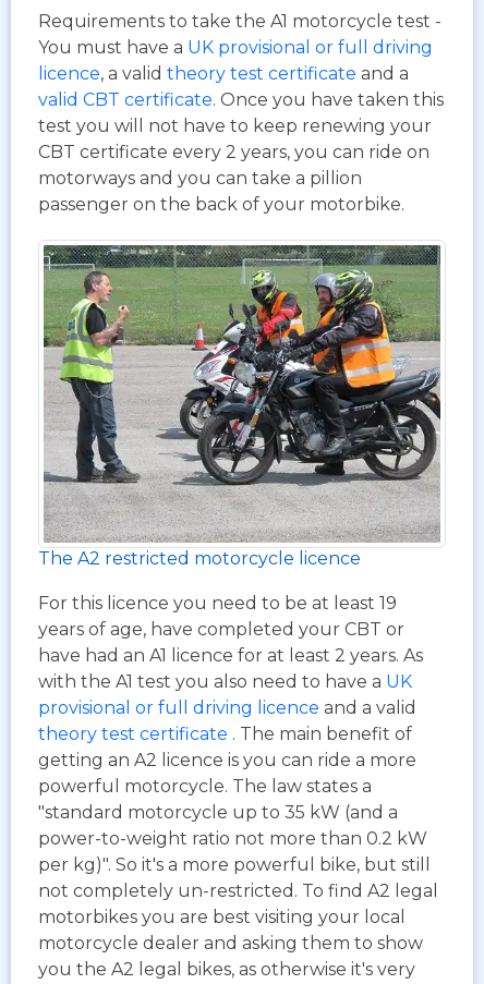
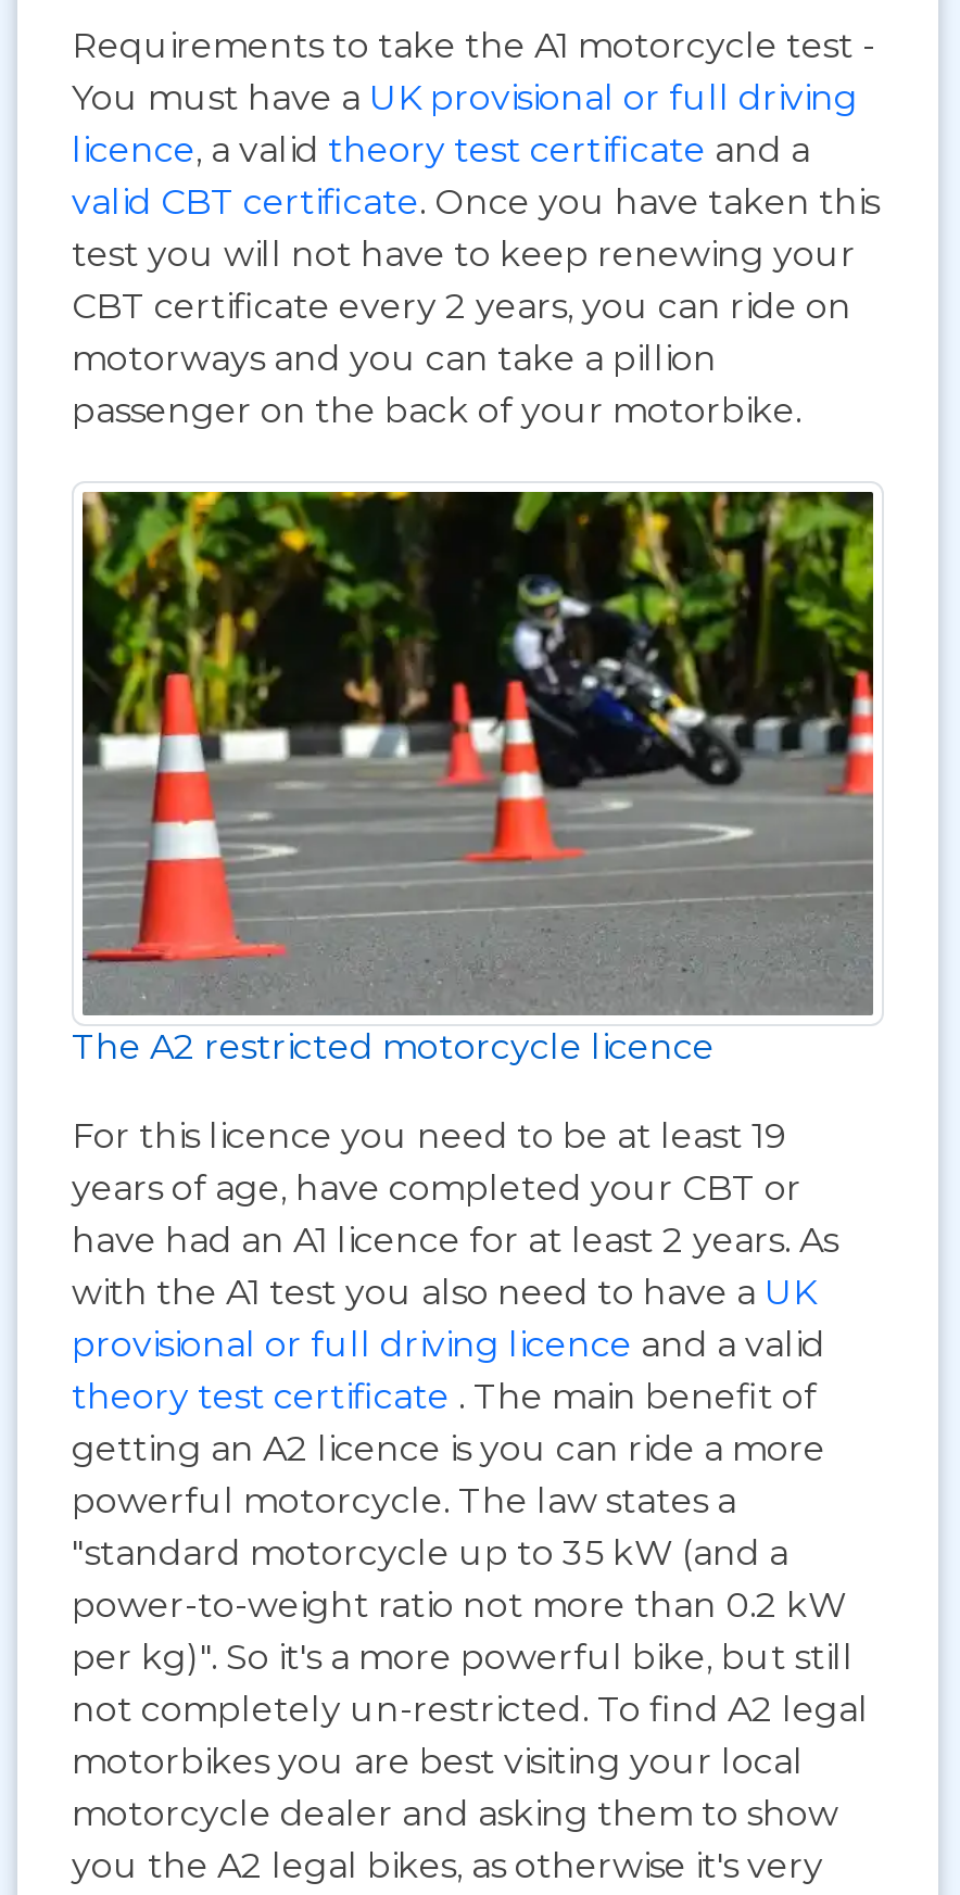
- [image]
+ [image]
